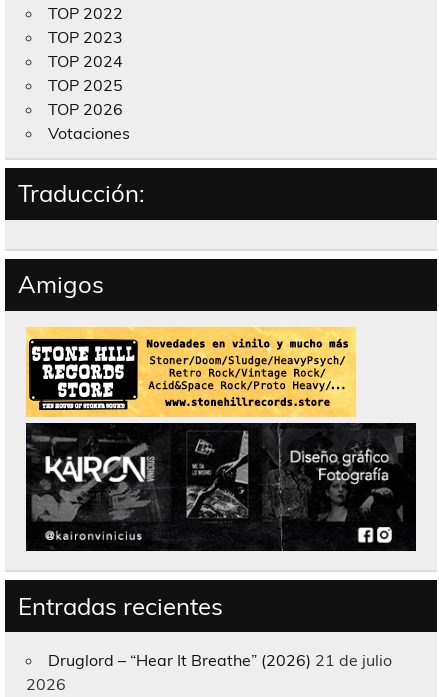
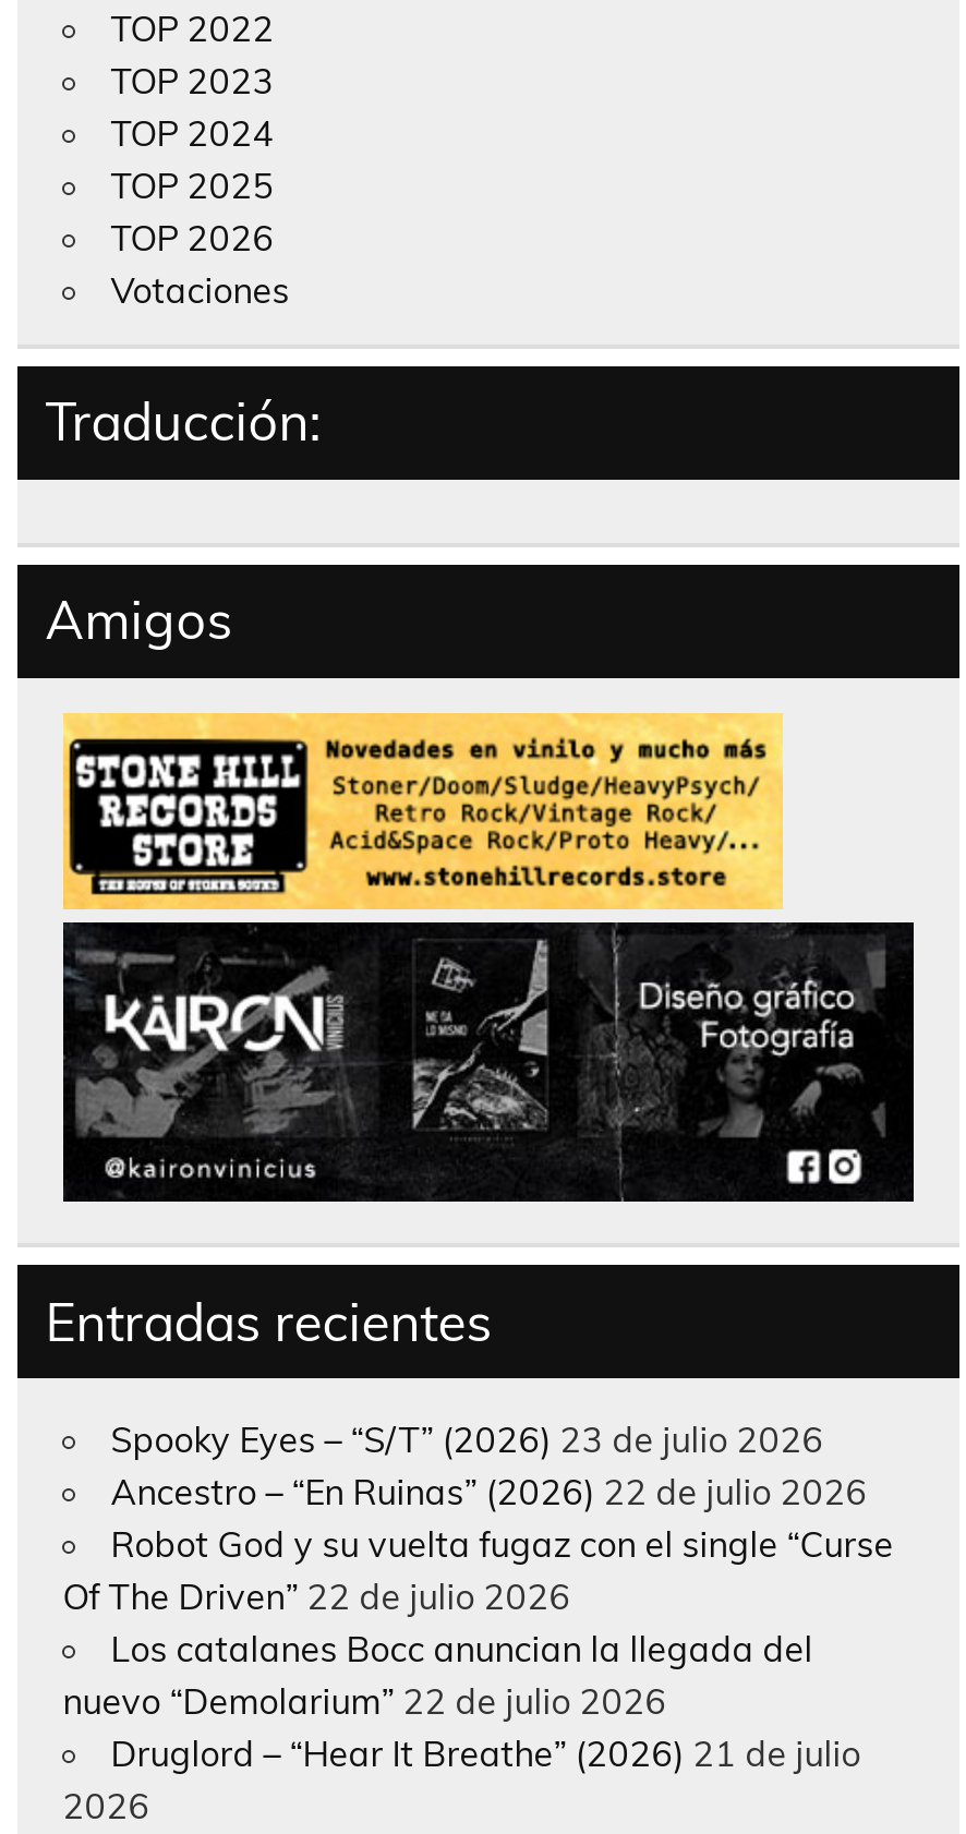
+ Spooky Eyes – “S/T” (2026) 23 de julio 2026
+ Ancestro – “En Ruinas” (2026) 22 de julio 2026
+ Robot God y su vuelta fugaz con el single “Curse
+ Of The Driven” 22 de julio 2026
+ Los catalanes Bocc anuncian la llegada del
+ nuevo “Demolarium” 22 de julio 2026
